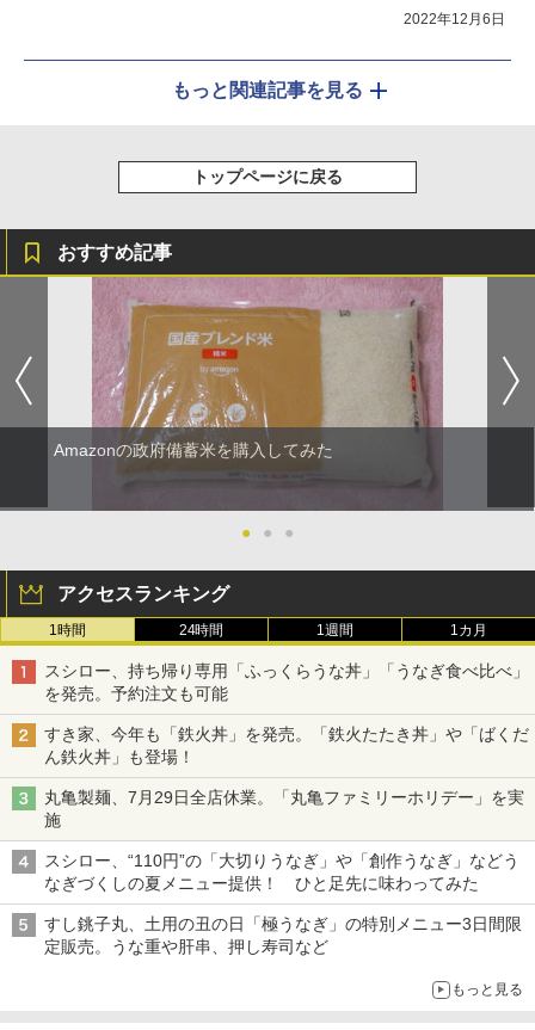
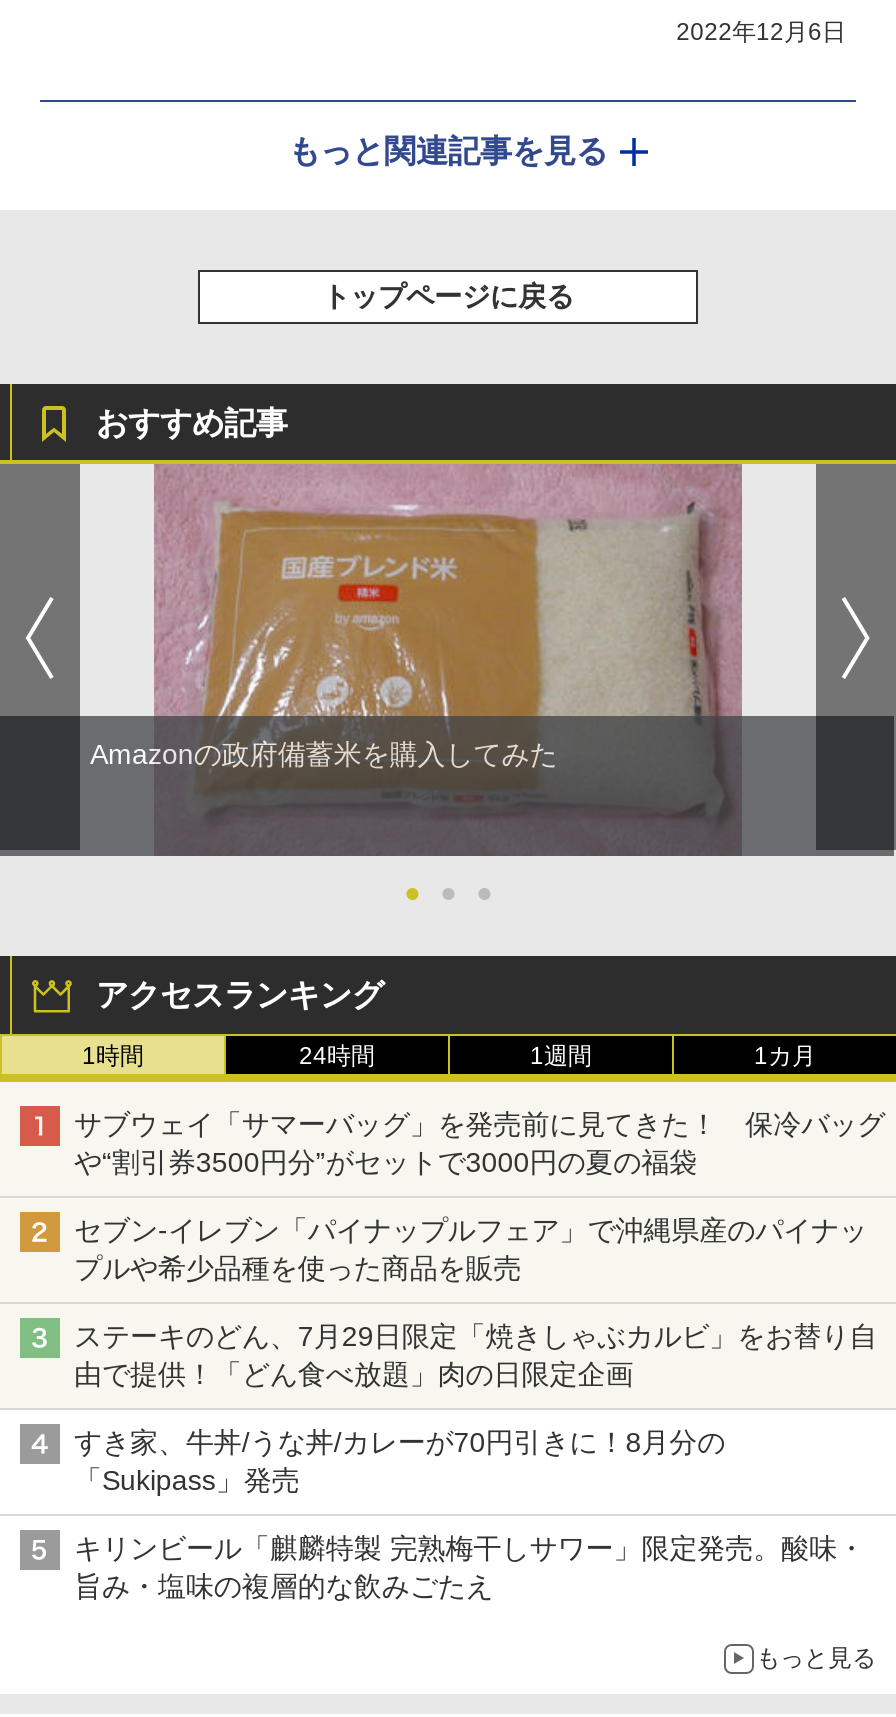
- スシロー、持ち帰り専用「ふっくらうな丼」「うなぎ食べ比べ」
- を発売。予約注文も可能
+ サブウェイ「サマーバッグ」を発売前に見てきた！ 保冷バッグ
+ や“割引券3500円分”がセットで3000円の夏の福袋

- すき家、今年も「鉄火丼」を発売。「鉄火たたき丼」や「ばくだ
- ん鉄火丼」も登場！
+ セブン-イレブン「パイナップルフェア」で沖縄県産のパイナッ
+ プルや希少品種を使った商品を販売

- 丸亀製麺、7月29日全店休業。「丸亀ファミリーホリデー」を実
- 施
+ ステーキのどん、7月29日限定「焼きしゃぶカルビ」をお替り自
+ 由で提供！「どん食べ放題」肉の日限定企画

- スシロー、“110円”の「大切りうなぎ」や「創作うなぎ」などう
- なぎづくしの夏メニュー提供！ ひと足先に味わってみた
+ すき家、牛丼/うな丼/カレーが70円引きに！8月分の
+ 「Sukipass」発売

- すし銚子丸、土用の丑の日「極うなぎ」の特別メニュー3日間限
- 定販売。うな重や肝串、押し寿司など
+ キリンビール「麒麟特製 完熟梅干しサワー」限定発売。酸味・
+ 旨み・塩味の複層的な飲みごたえ
